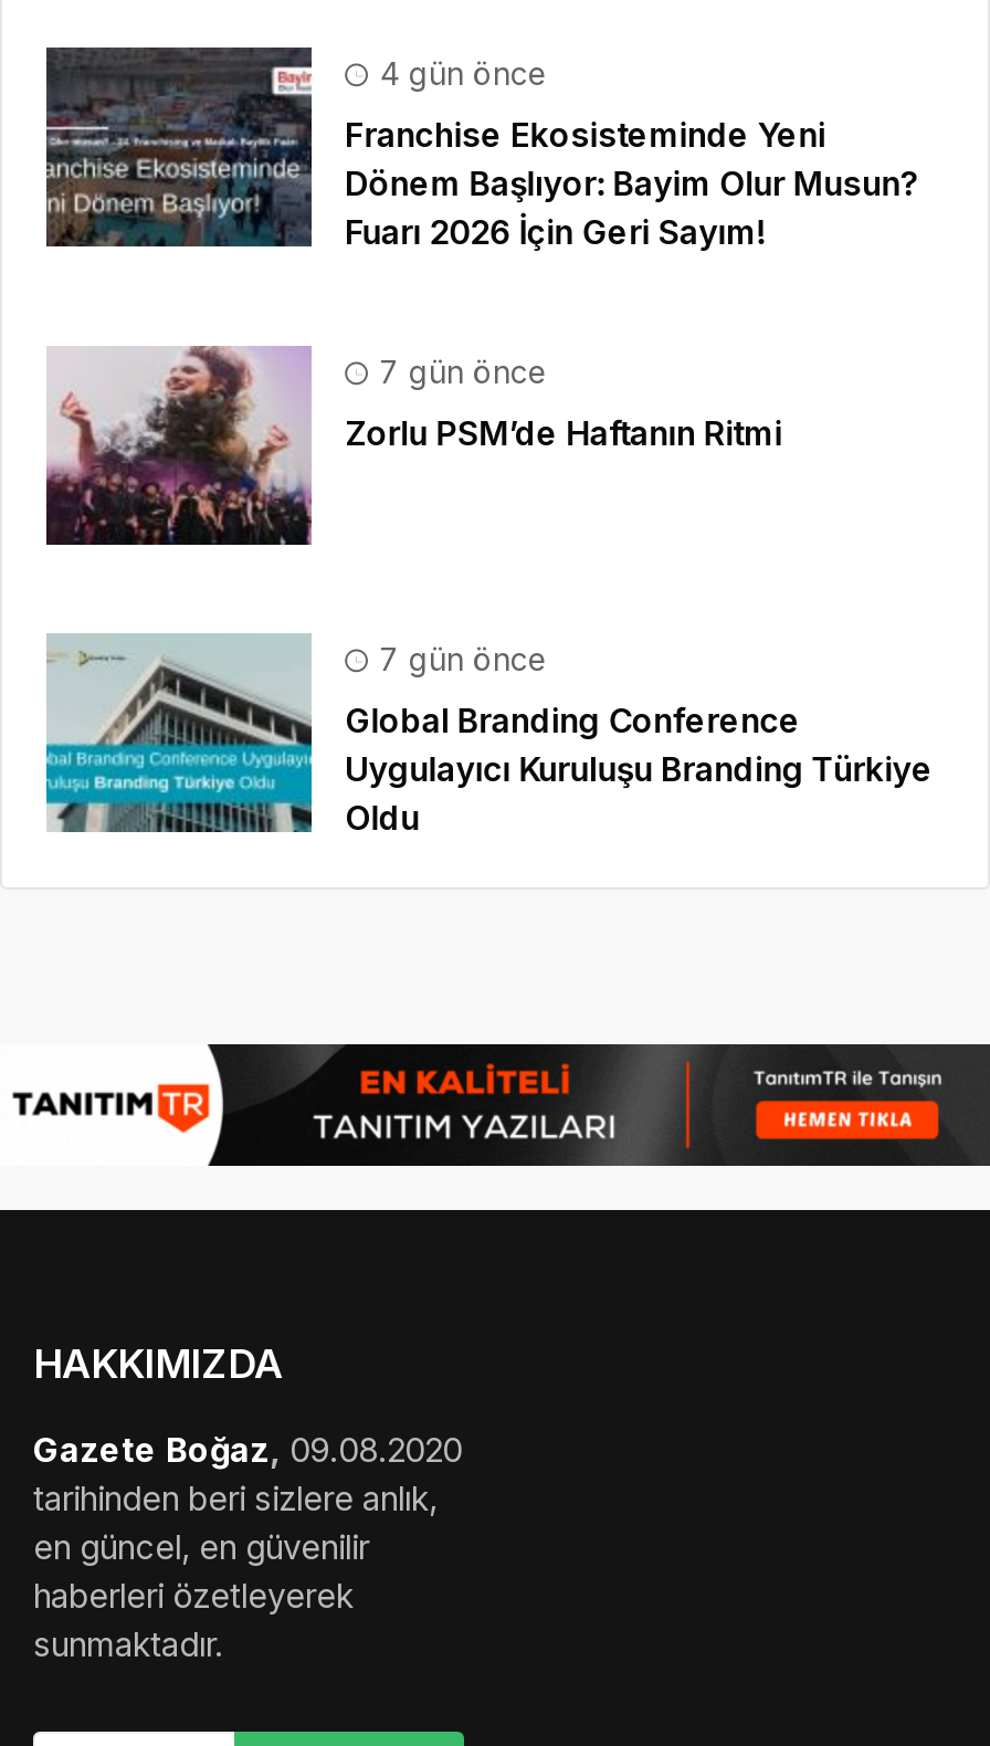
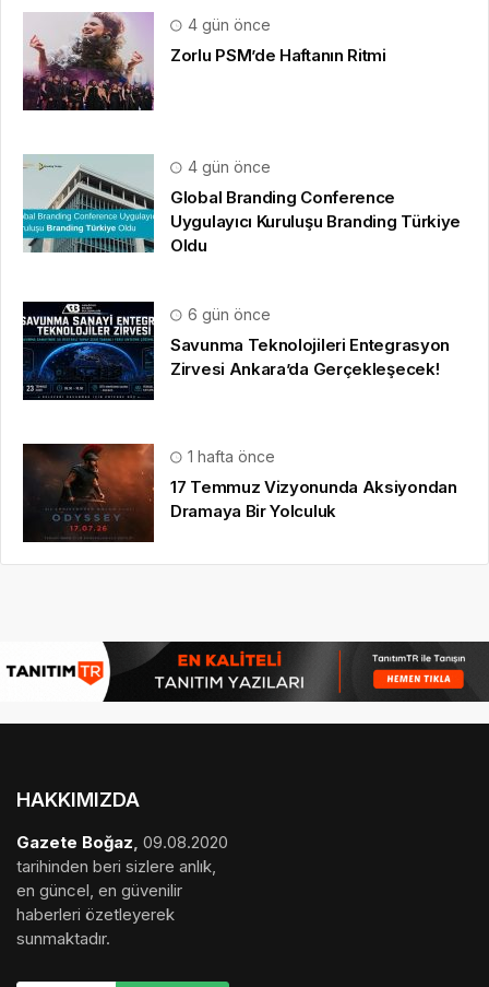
- [image]
- Franchise Ekosisteminde Yeni
- Dönem Başlıyor: Bayim Olur Musun?
- Fuarı 2026 İçin Geri Sayım!
- 7 gün önce

moved up: [image] | Zorlu PSM’de Haftanın Ritmi

moved up: [image] | Global Branding Conference | Uygulayıcı Kuruluşu Branding Türkiye | Oldu

- 7 gün önce
+ 4 gün önce

+ [image]
+ 6 gün önce
+ Savunma Teknolojileri Entegrasyon
+ Zirvesi Ankara’da Gerçekleşecek!

+ [image]
+ 1 hafta önce
+ 17 Temmuz Vizyonunda Aksiyondan
+ Dramaya Bir Yolculuk
